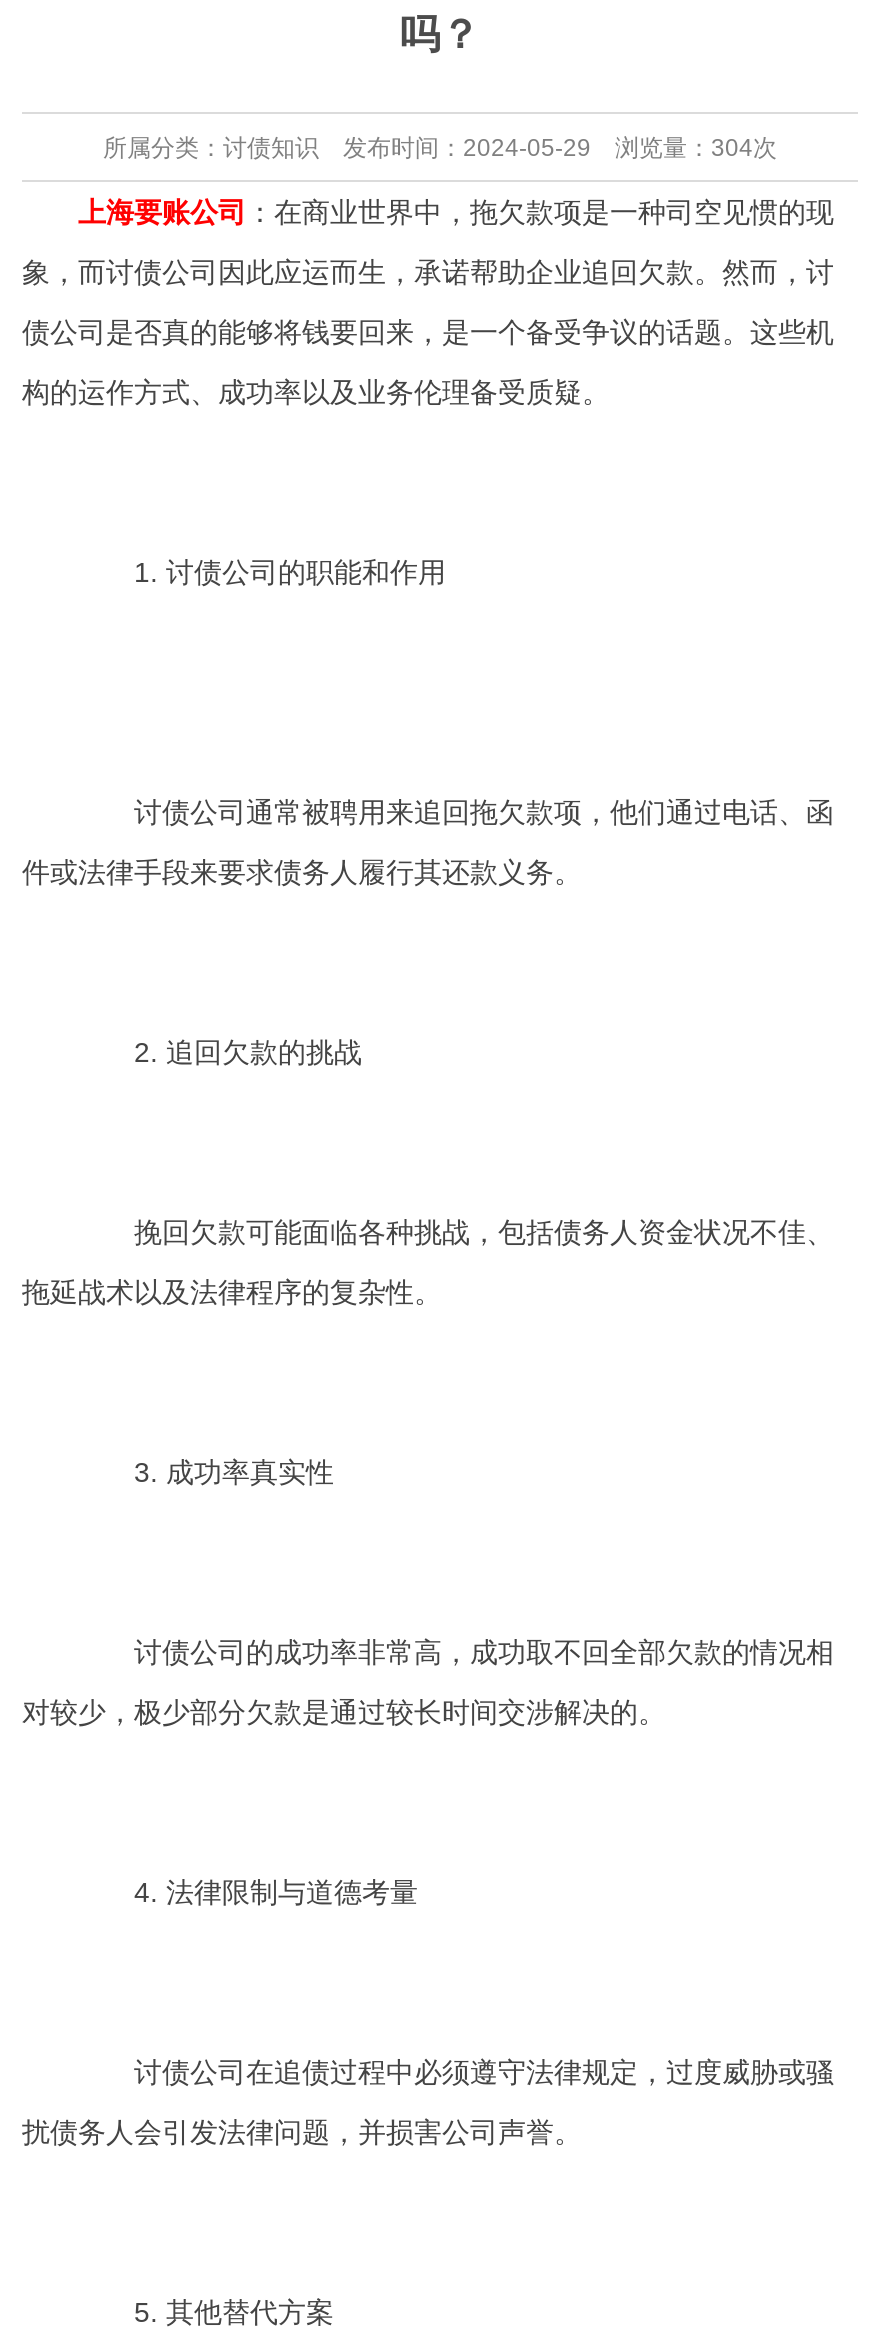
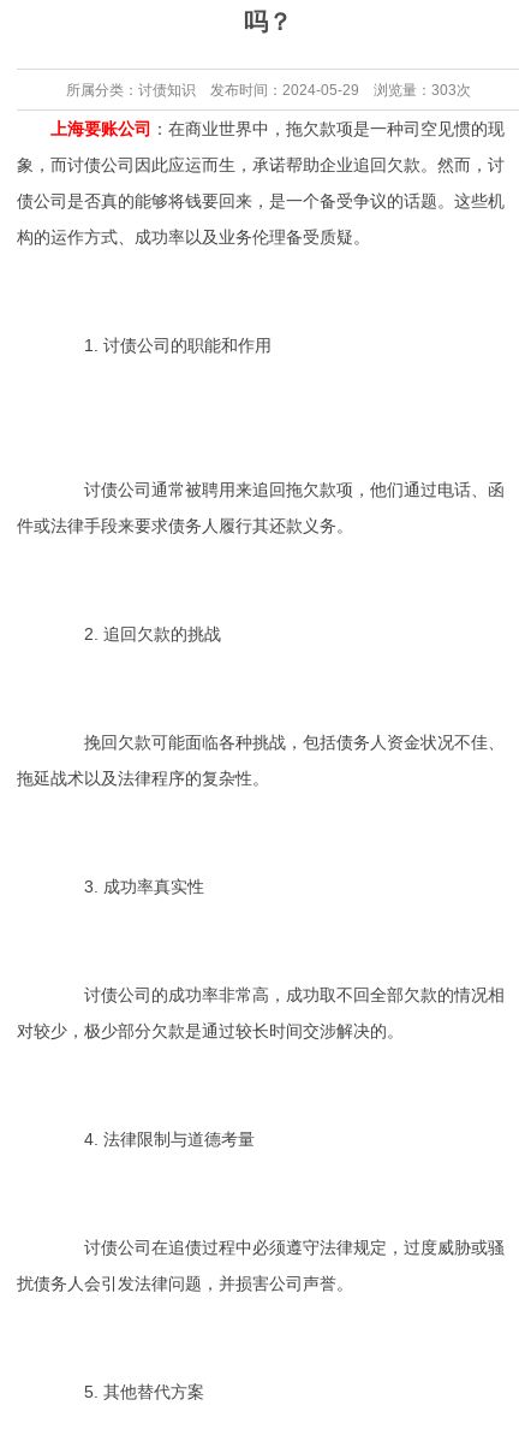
- 所属分类：讨债知识 发布时间：2024-05-29 浏览量：304次
+ 所属分类：讨债知识 发布时间：2024-05-29 浏览量：303次
